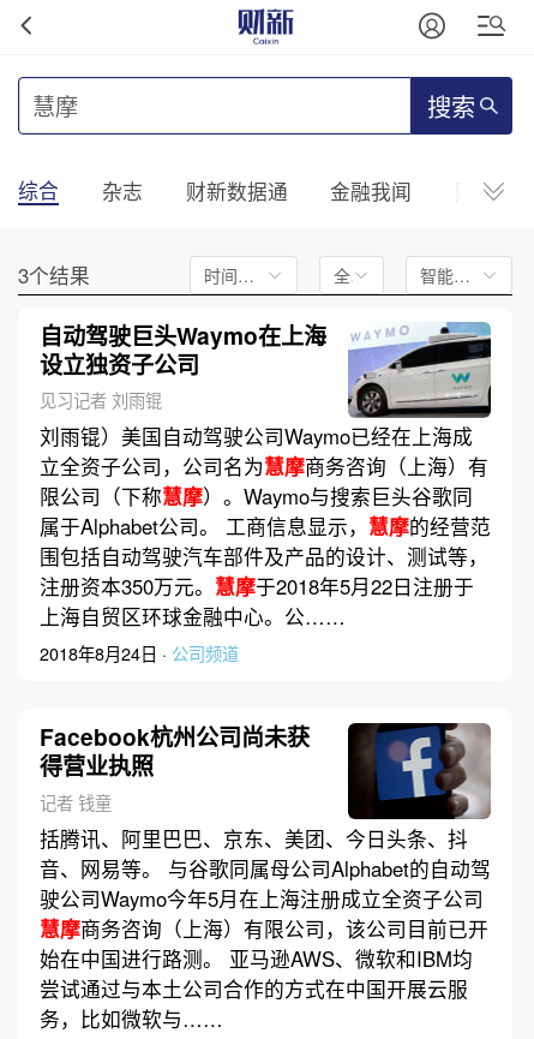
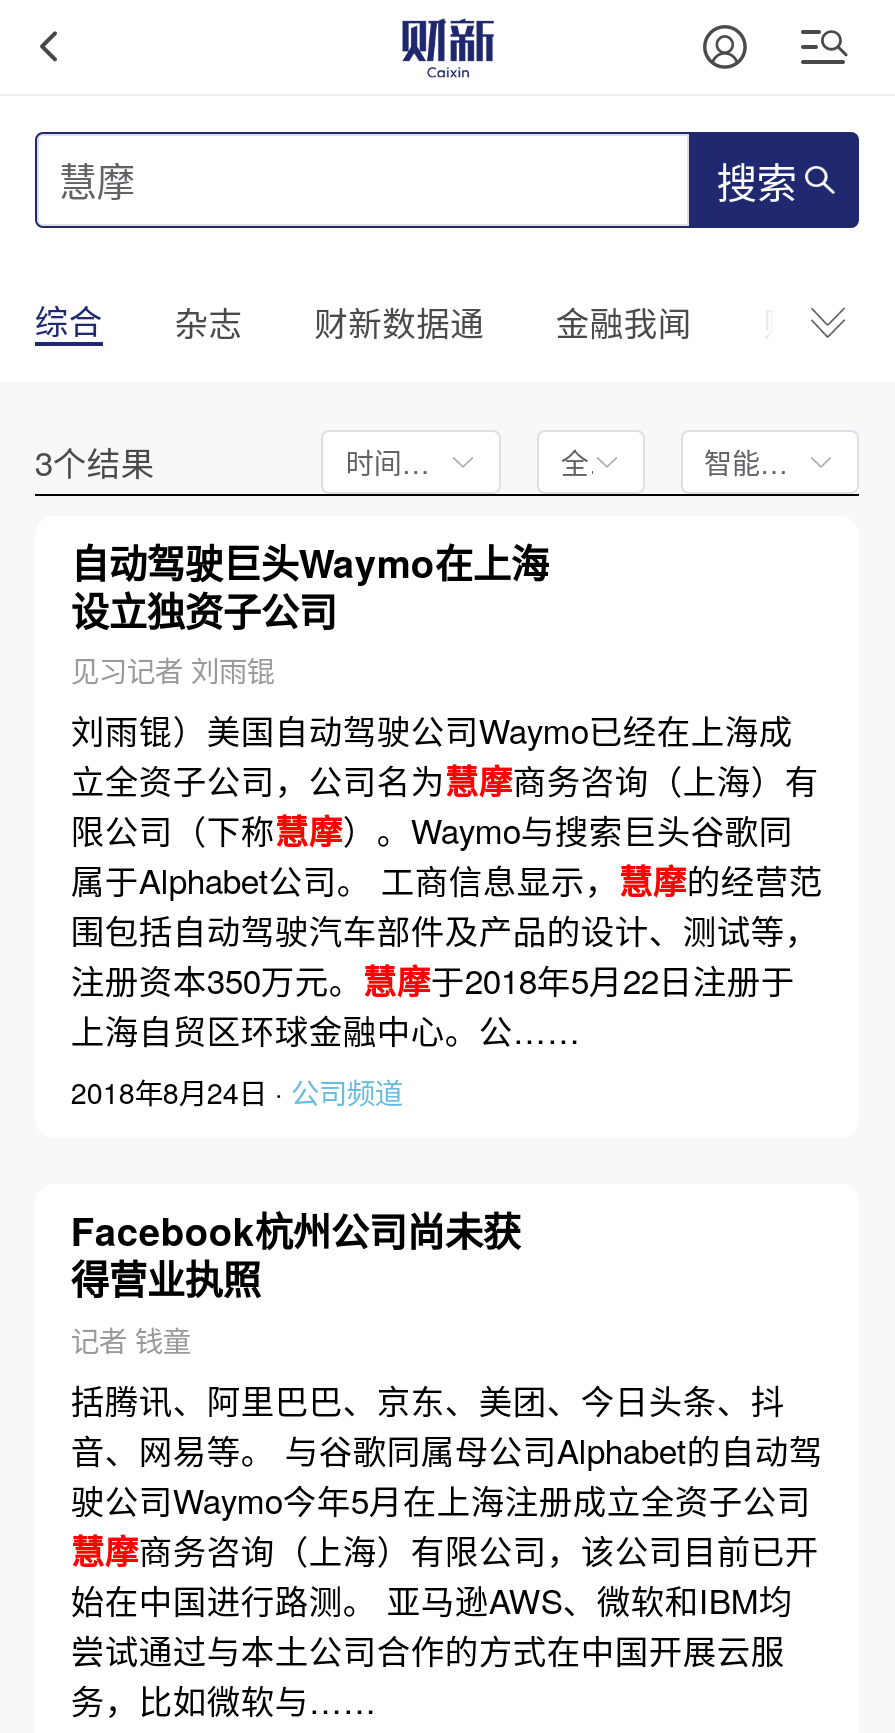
- [image]

- [image]
